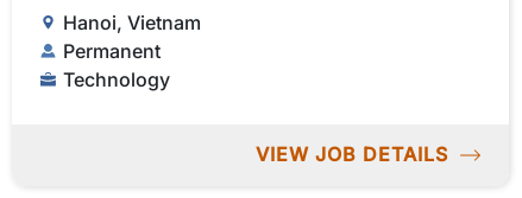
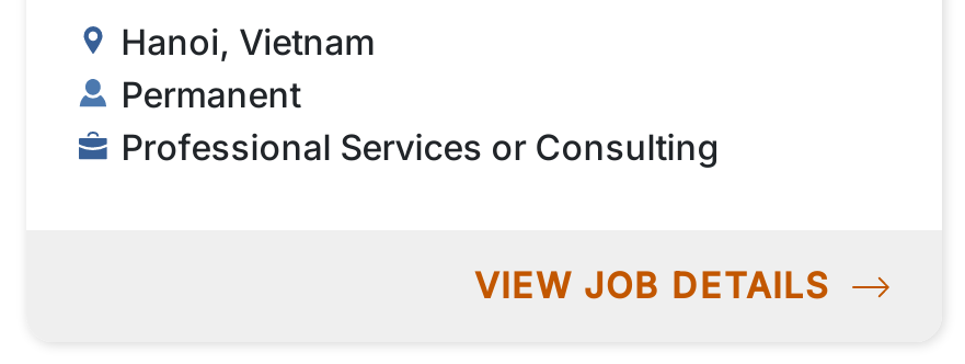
- Technology
+ Professional Services or Consulting
